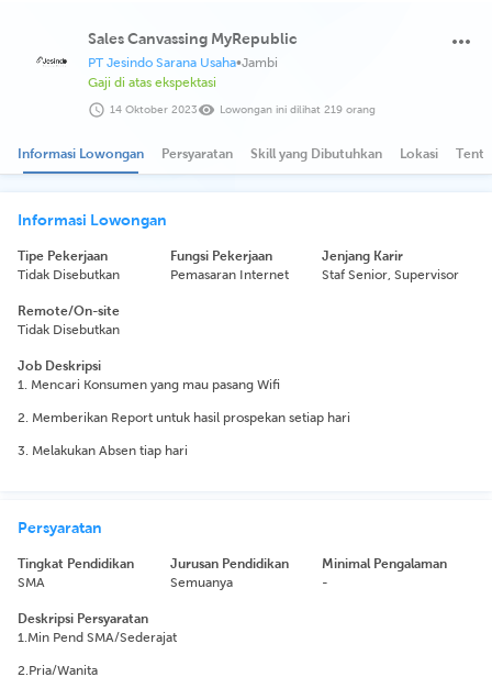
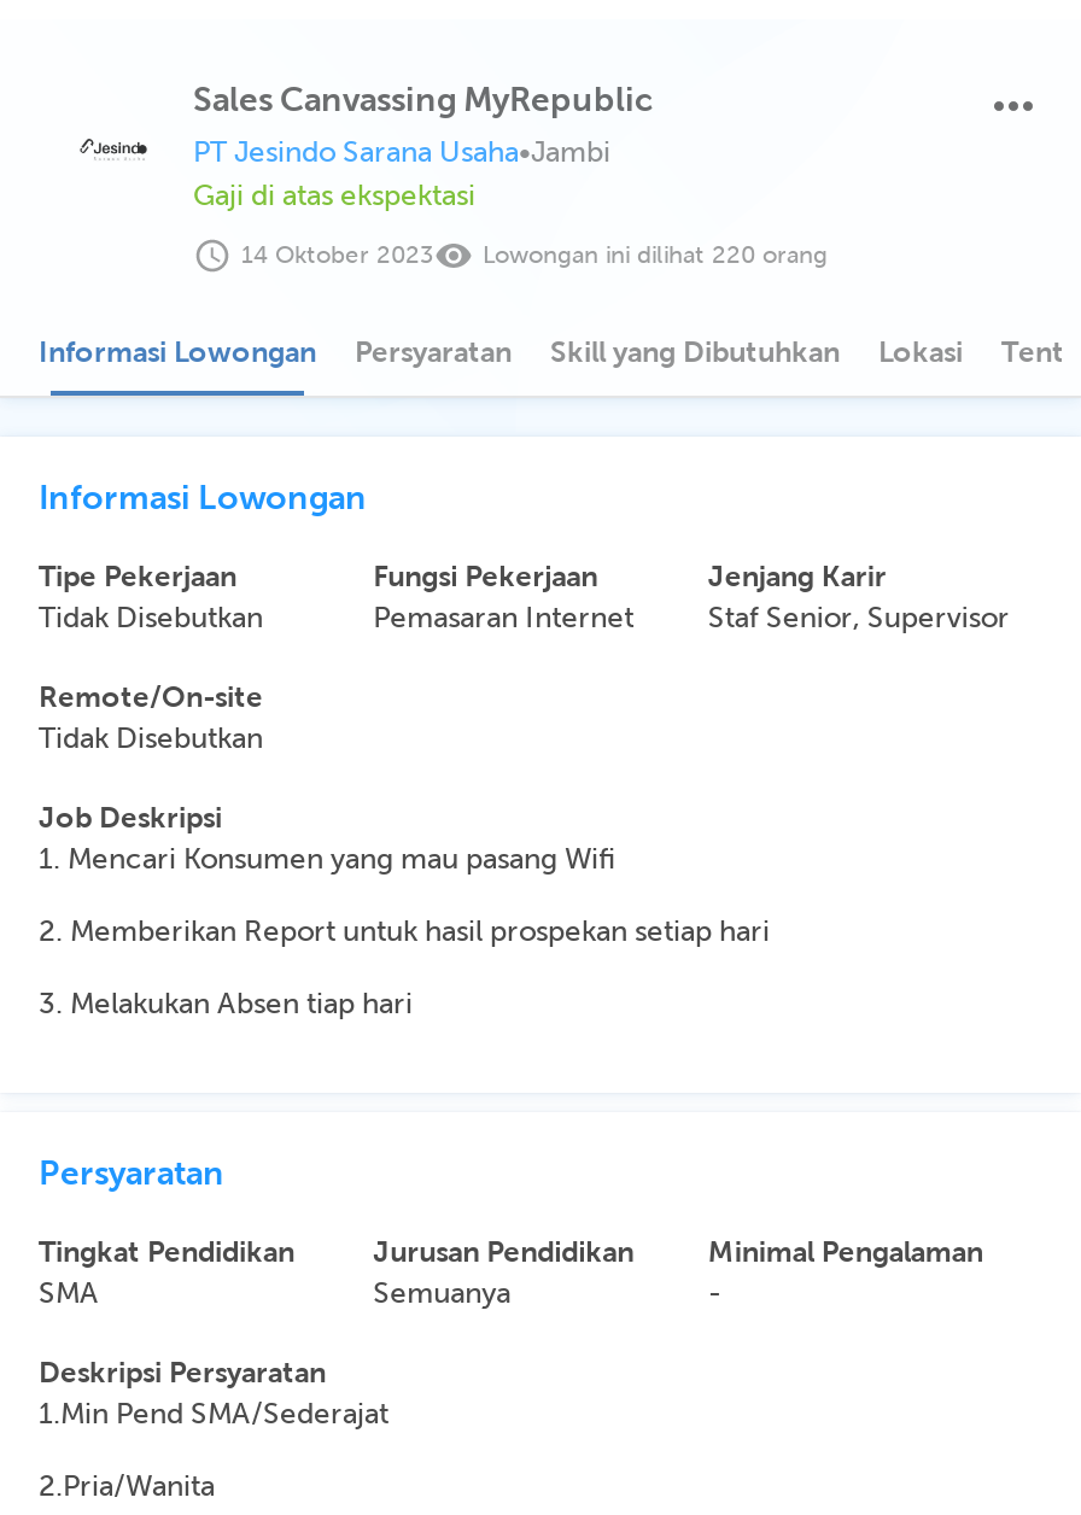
- Lowongan ini dilihat 219 orang
+ Lowongan ini dilihat 220 orang
